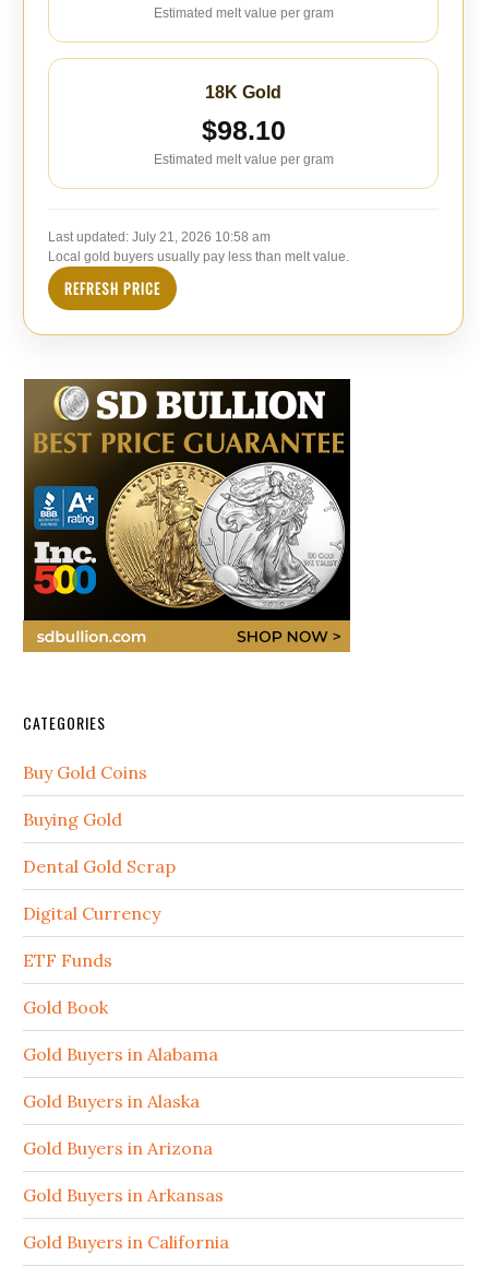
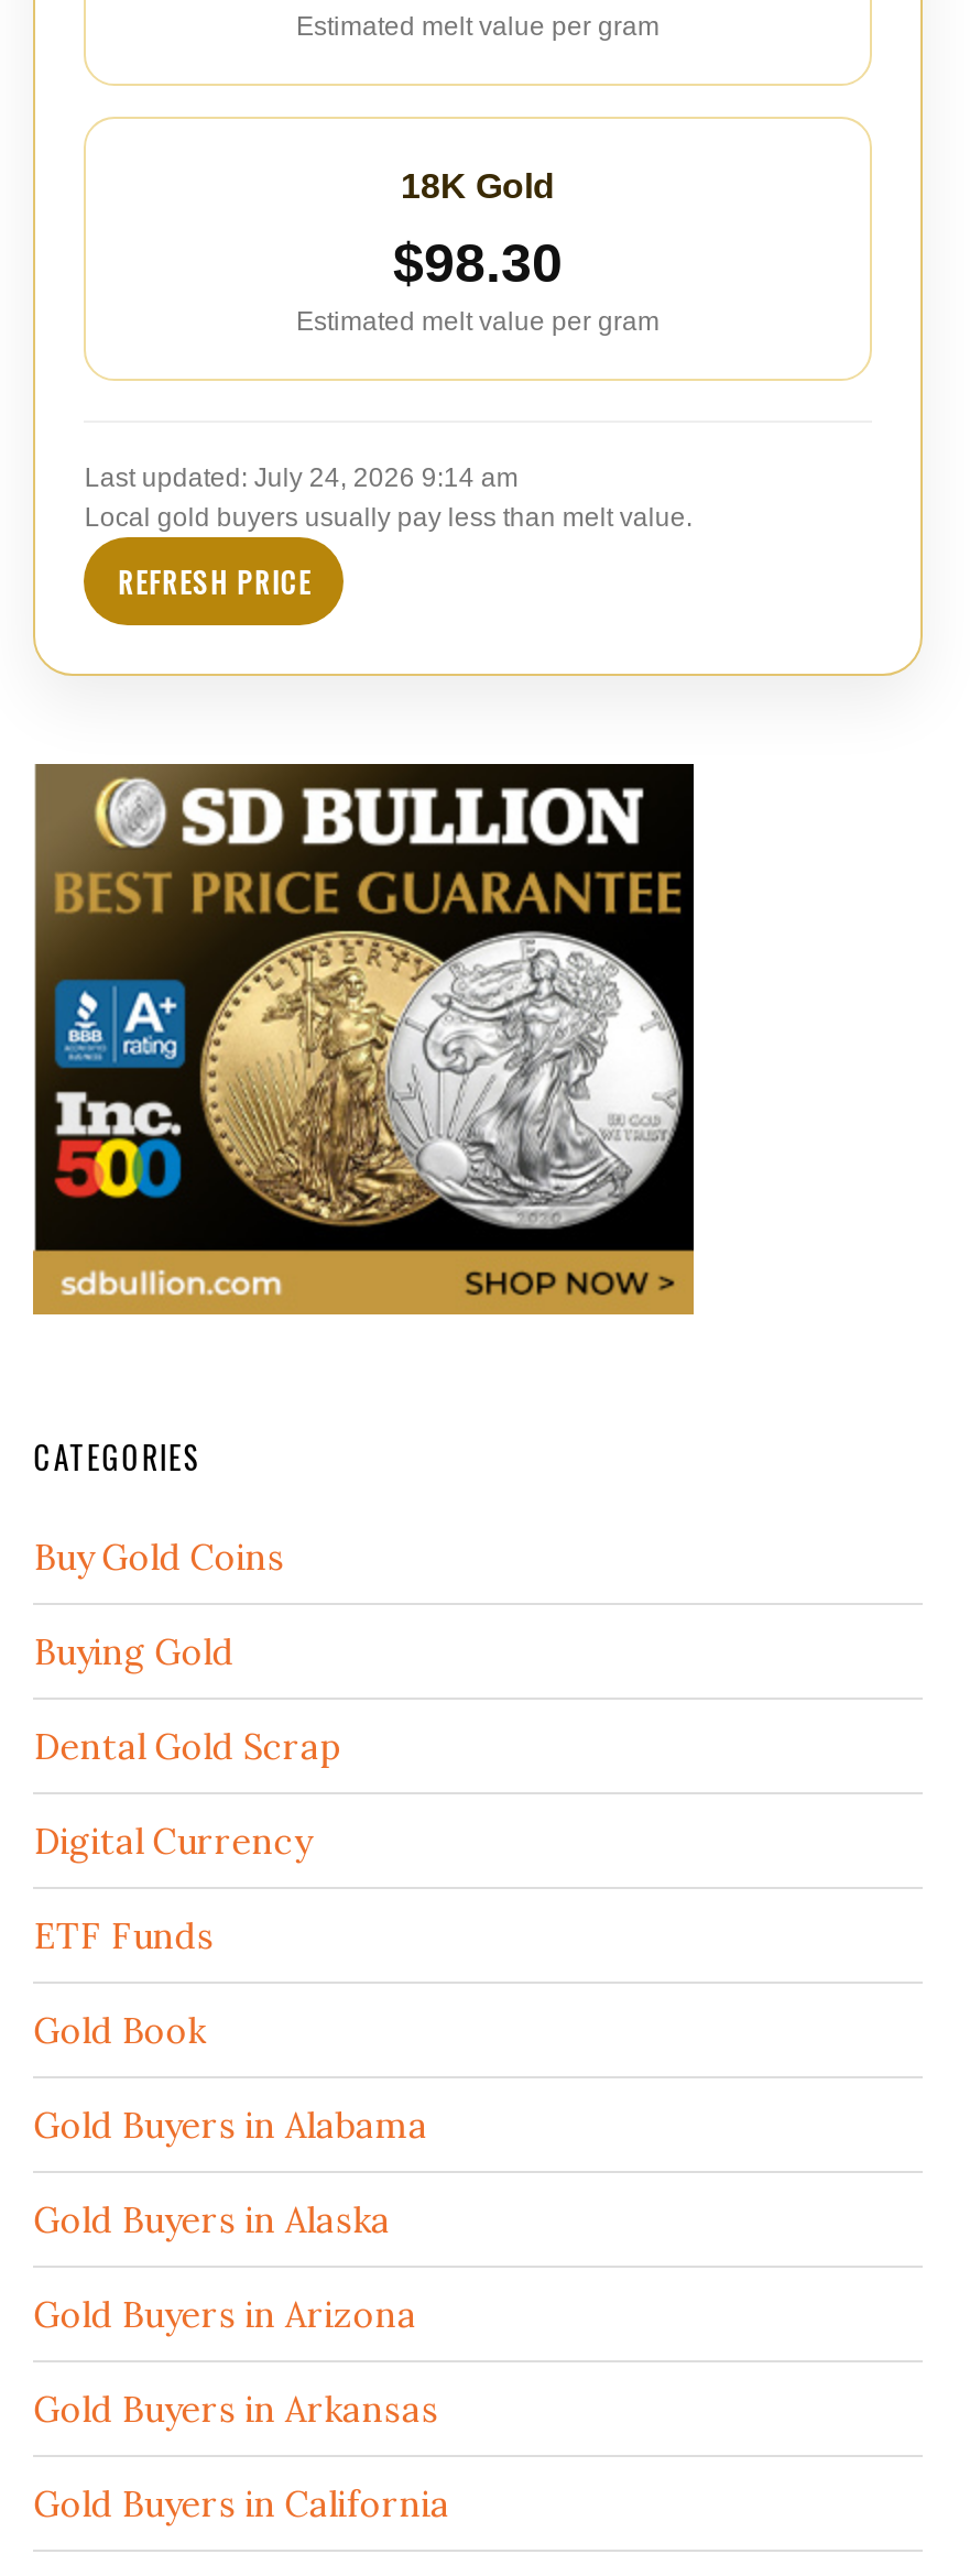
- $98.10
+ $98.30

- Last updated: July 21, 2026 10:58 am
+ Last updated: July 24, 2026 9:14 am
